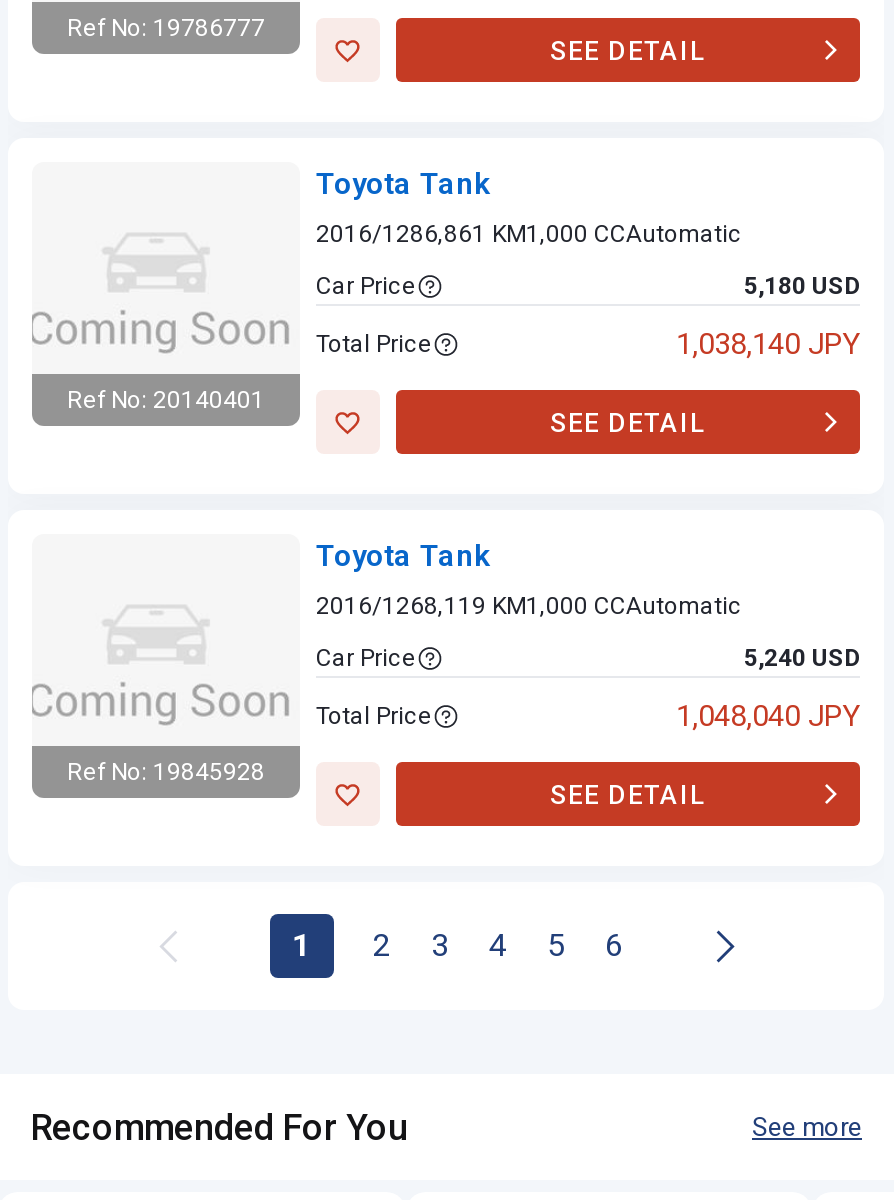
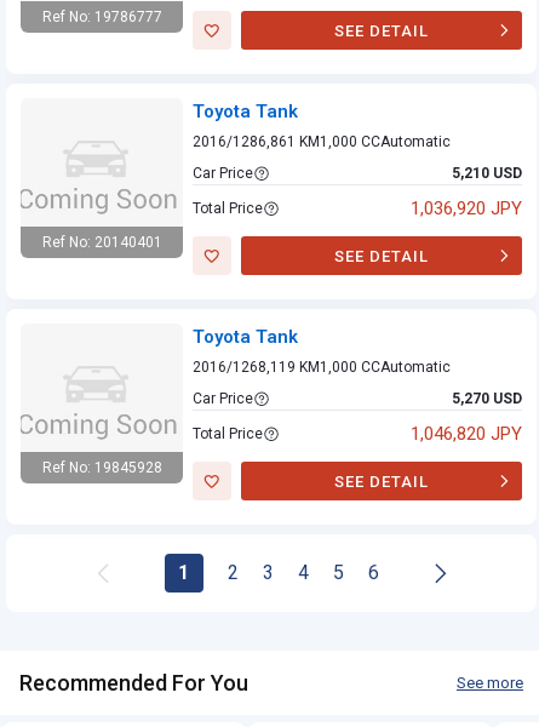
- 5,180 USD
+ 5,210 USD

- 1,038,140 JPY
+ 1,036,920 JPY

- 5,240 USD
+ 5,270 USD

- 1,048,040 JPY
+ 1,046,820 JPY
